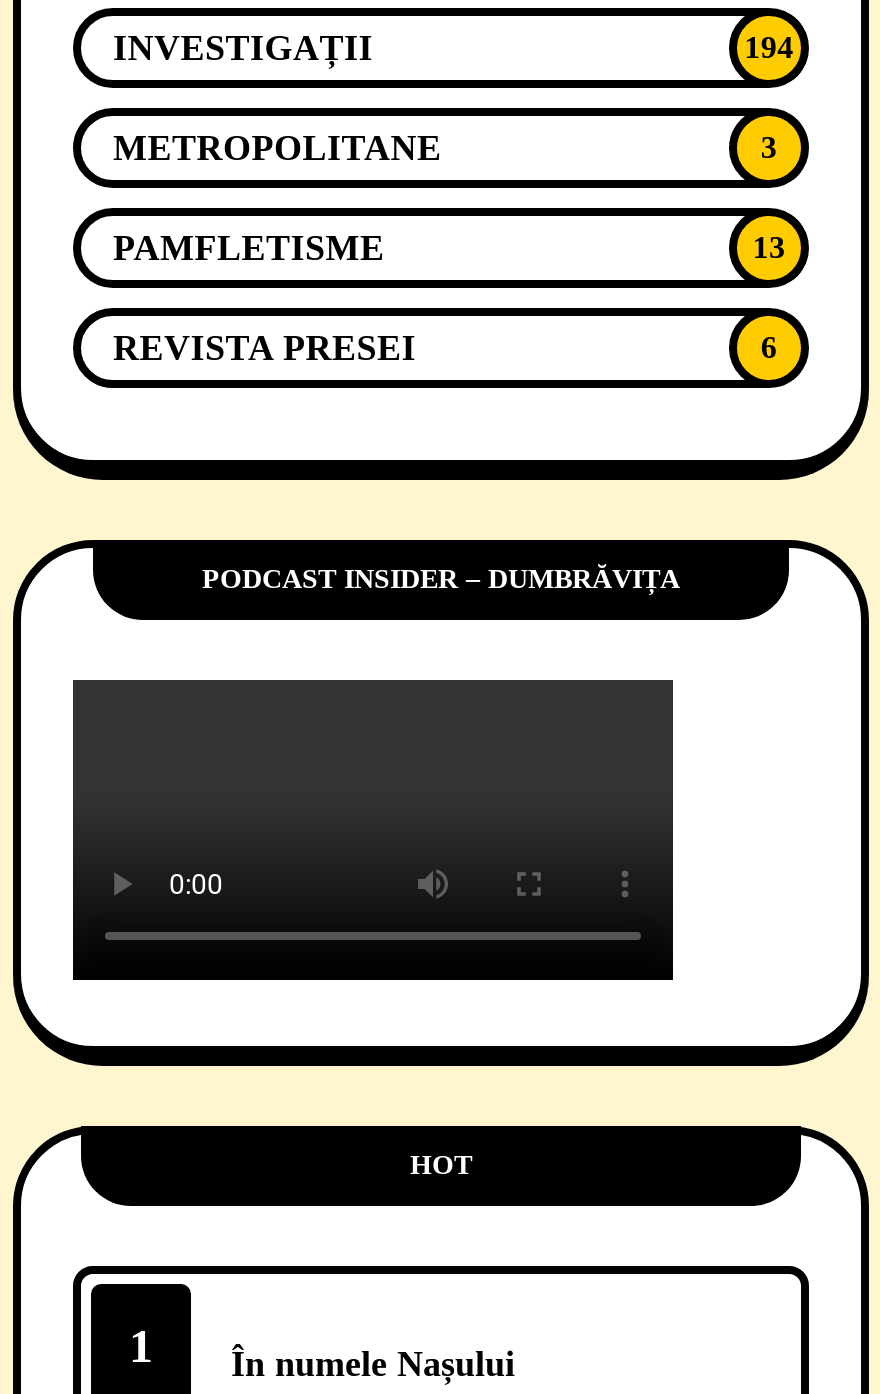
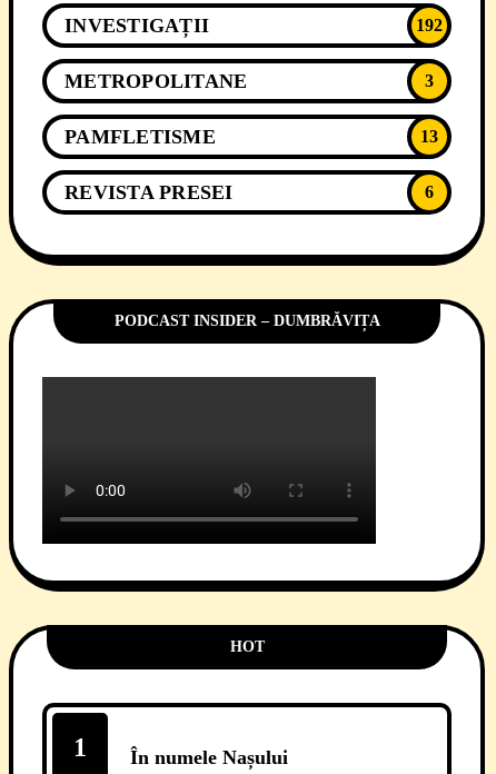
- 194
+ 192
